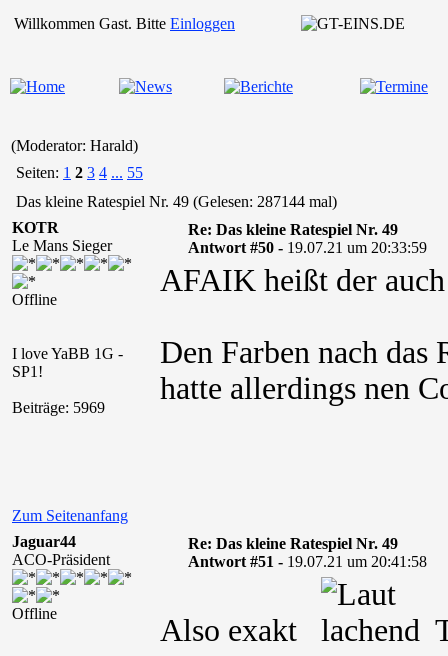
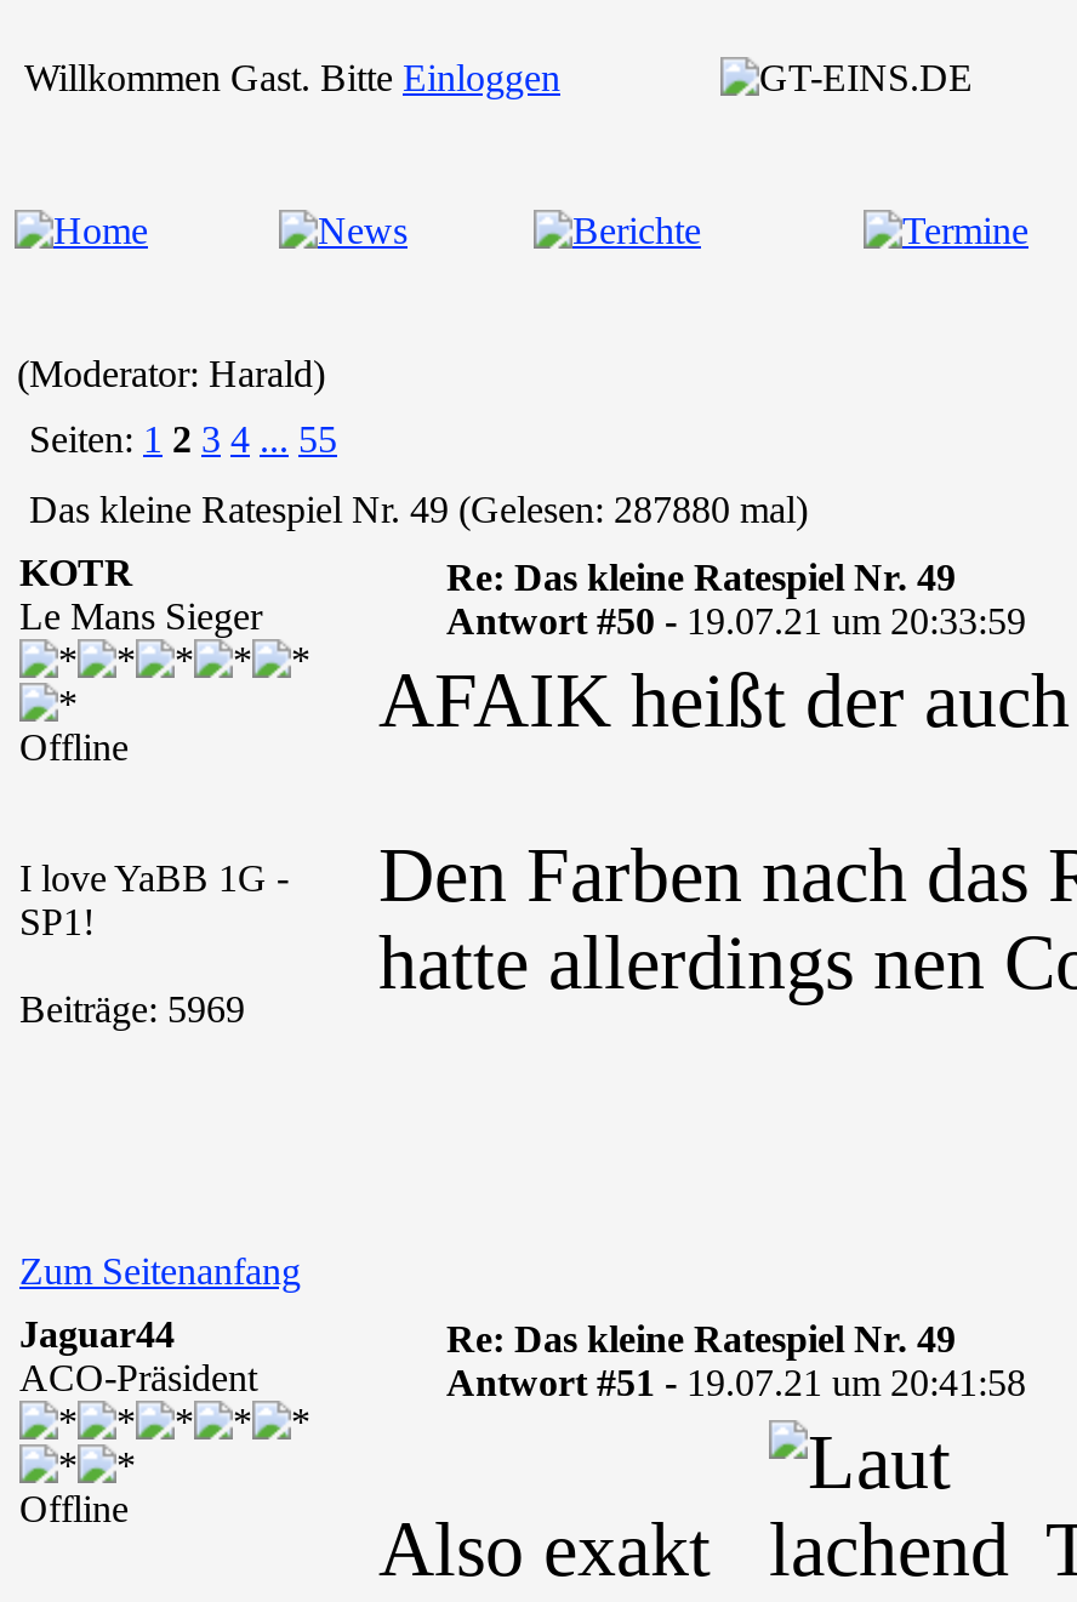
- Das kleine Ratespiel Nr. 49 (Gelesen: 287144 mal)
+ Das kleine Ratespiel Nr. 49 (Gelesen: 287880 mal)
